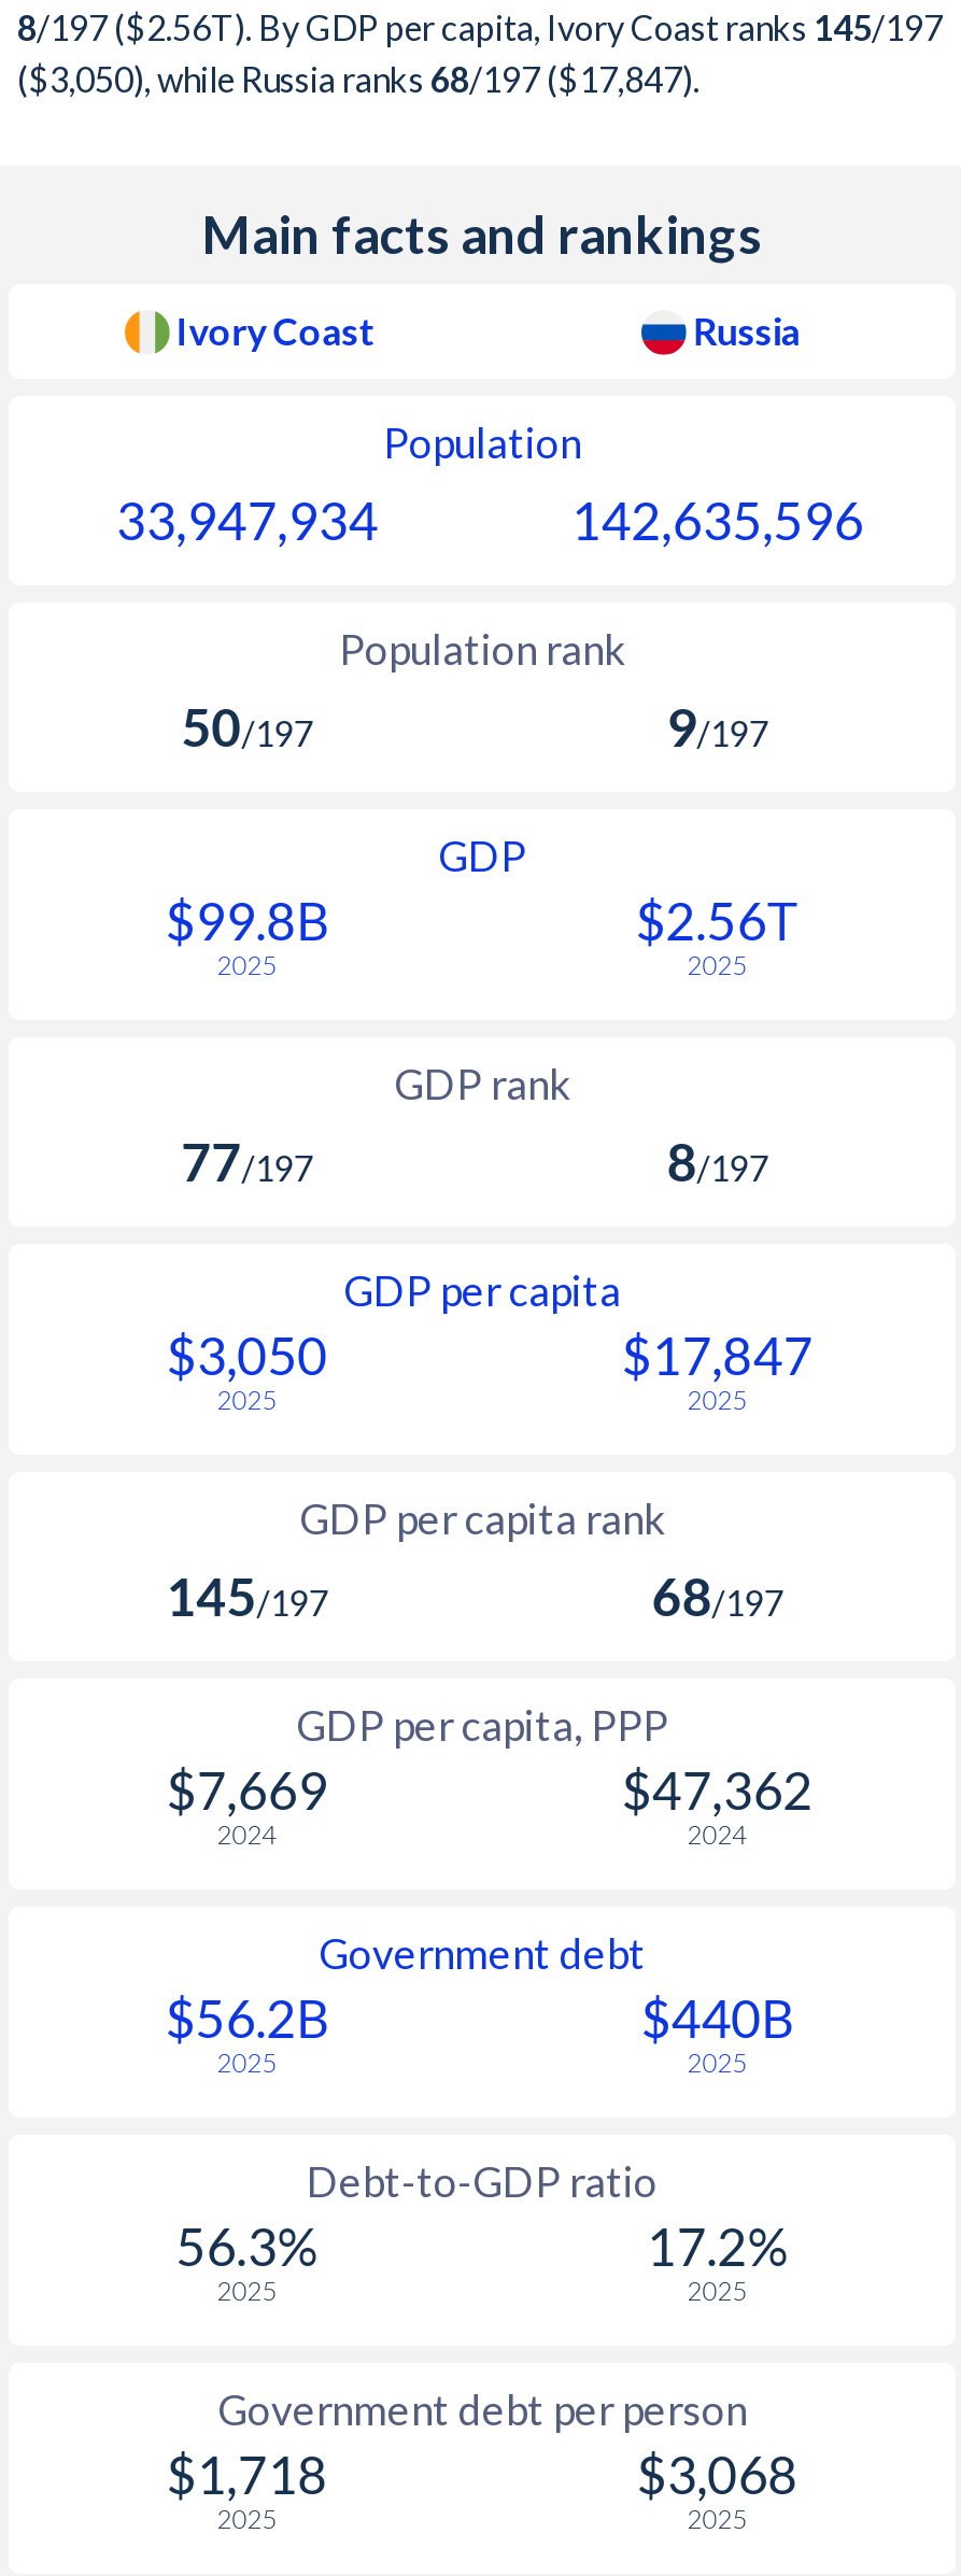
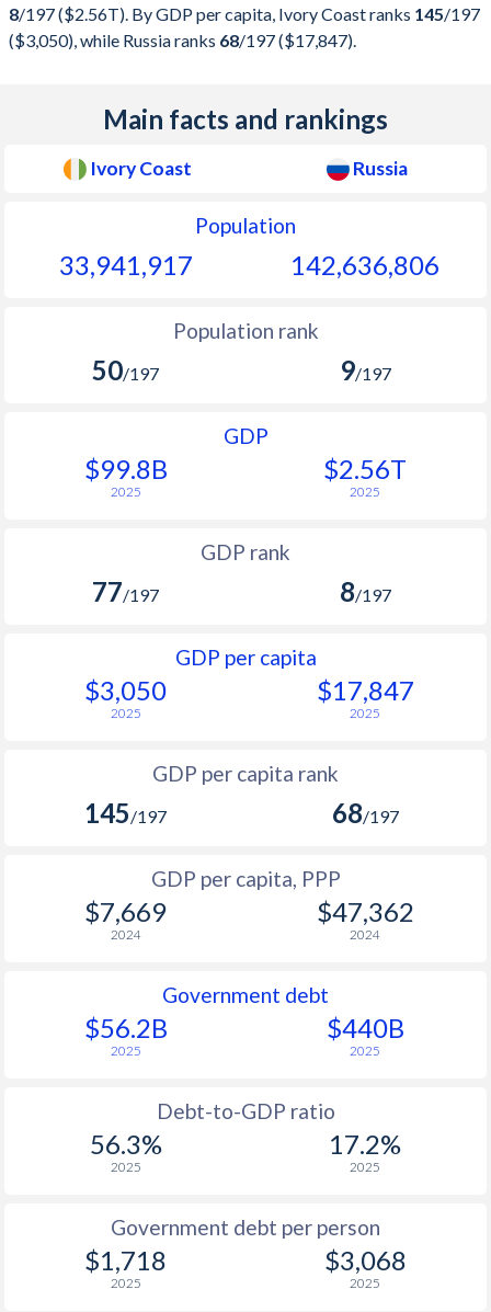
- 33,947,934
+ 33,941,917

- 142,635,596
+ 142,636,806
